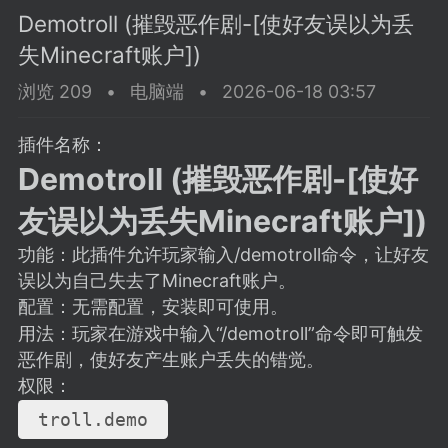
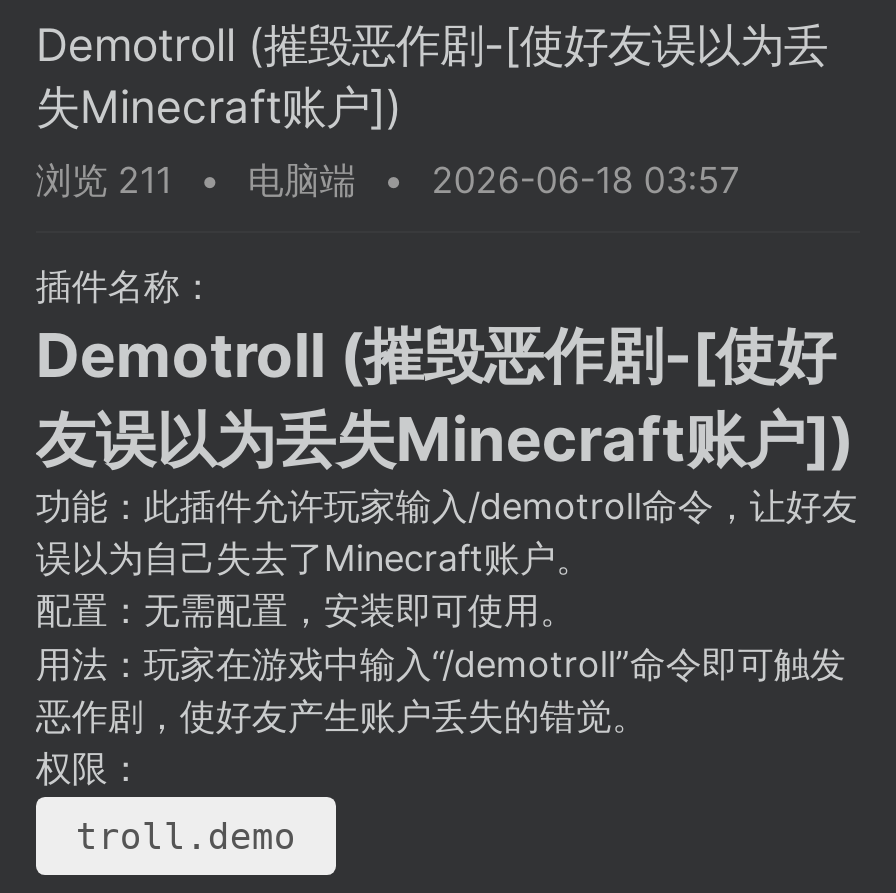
- 浏览 209
+ 浏览 211
